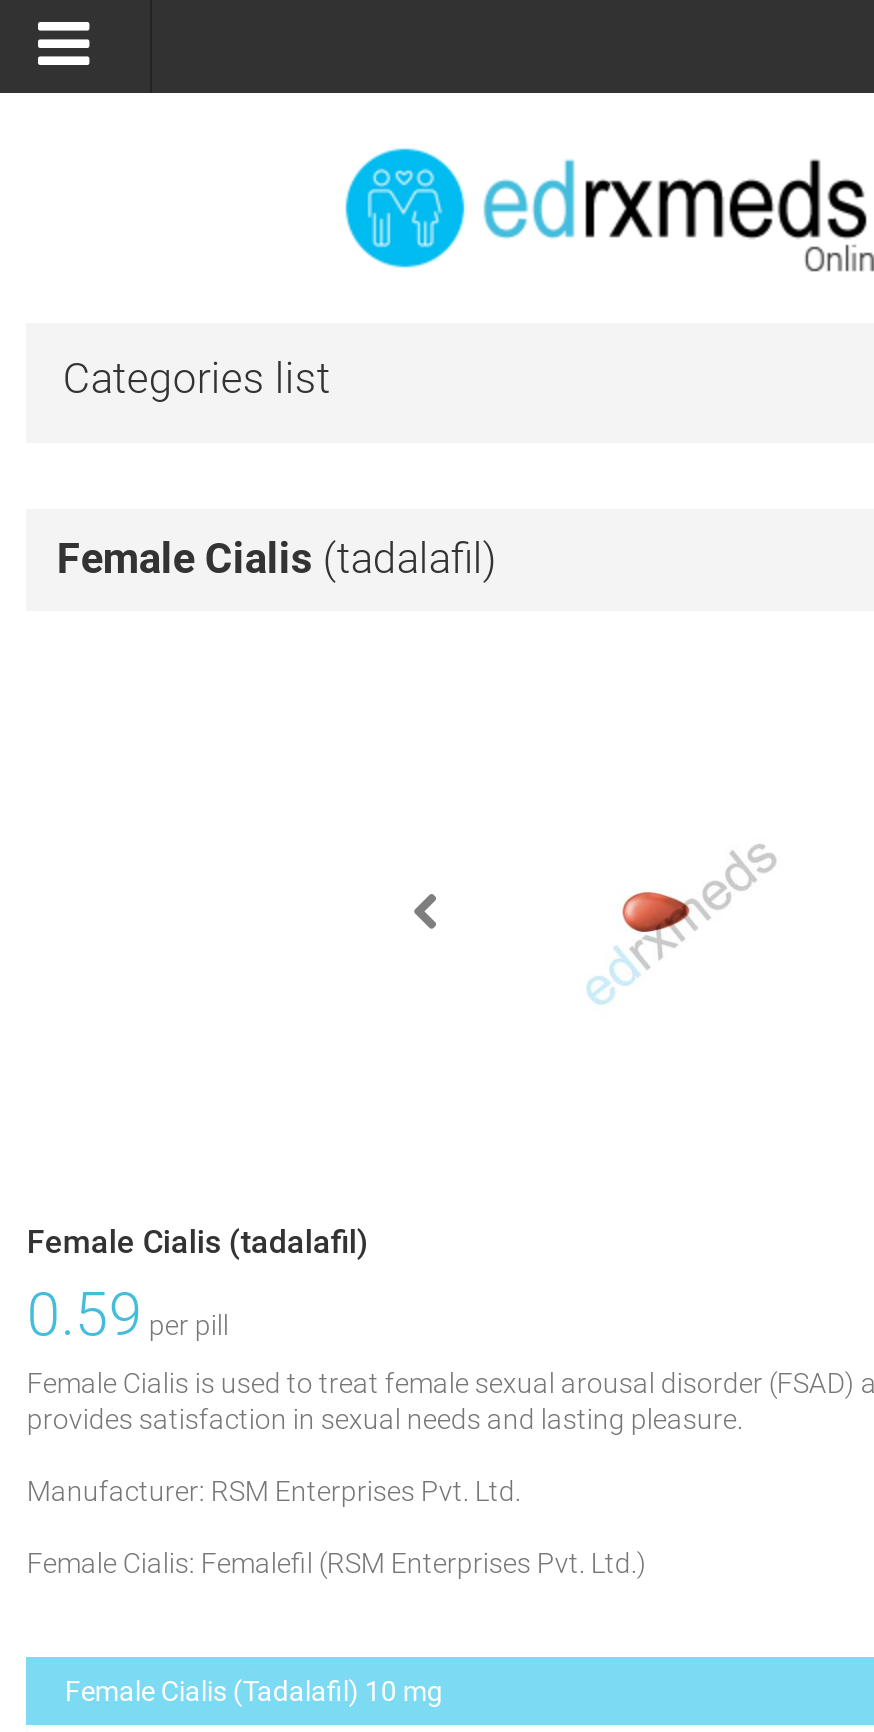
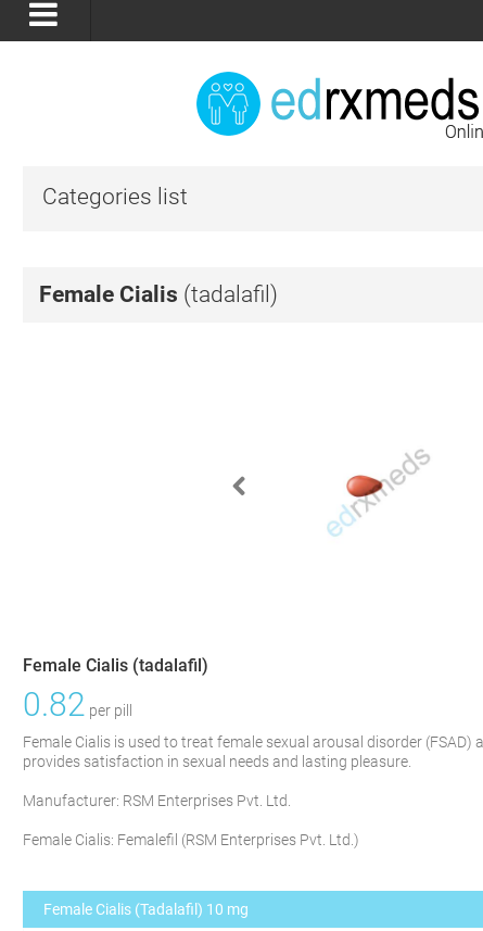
- 0.59 per pill
+ 0.82 per pill
